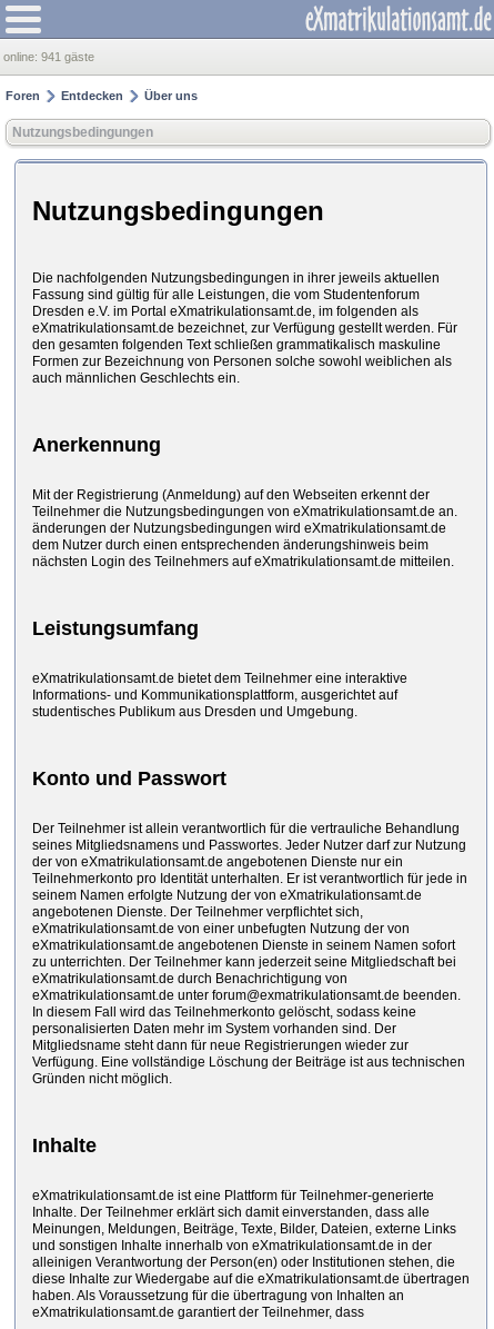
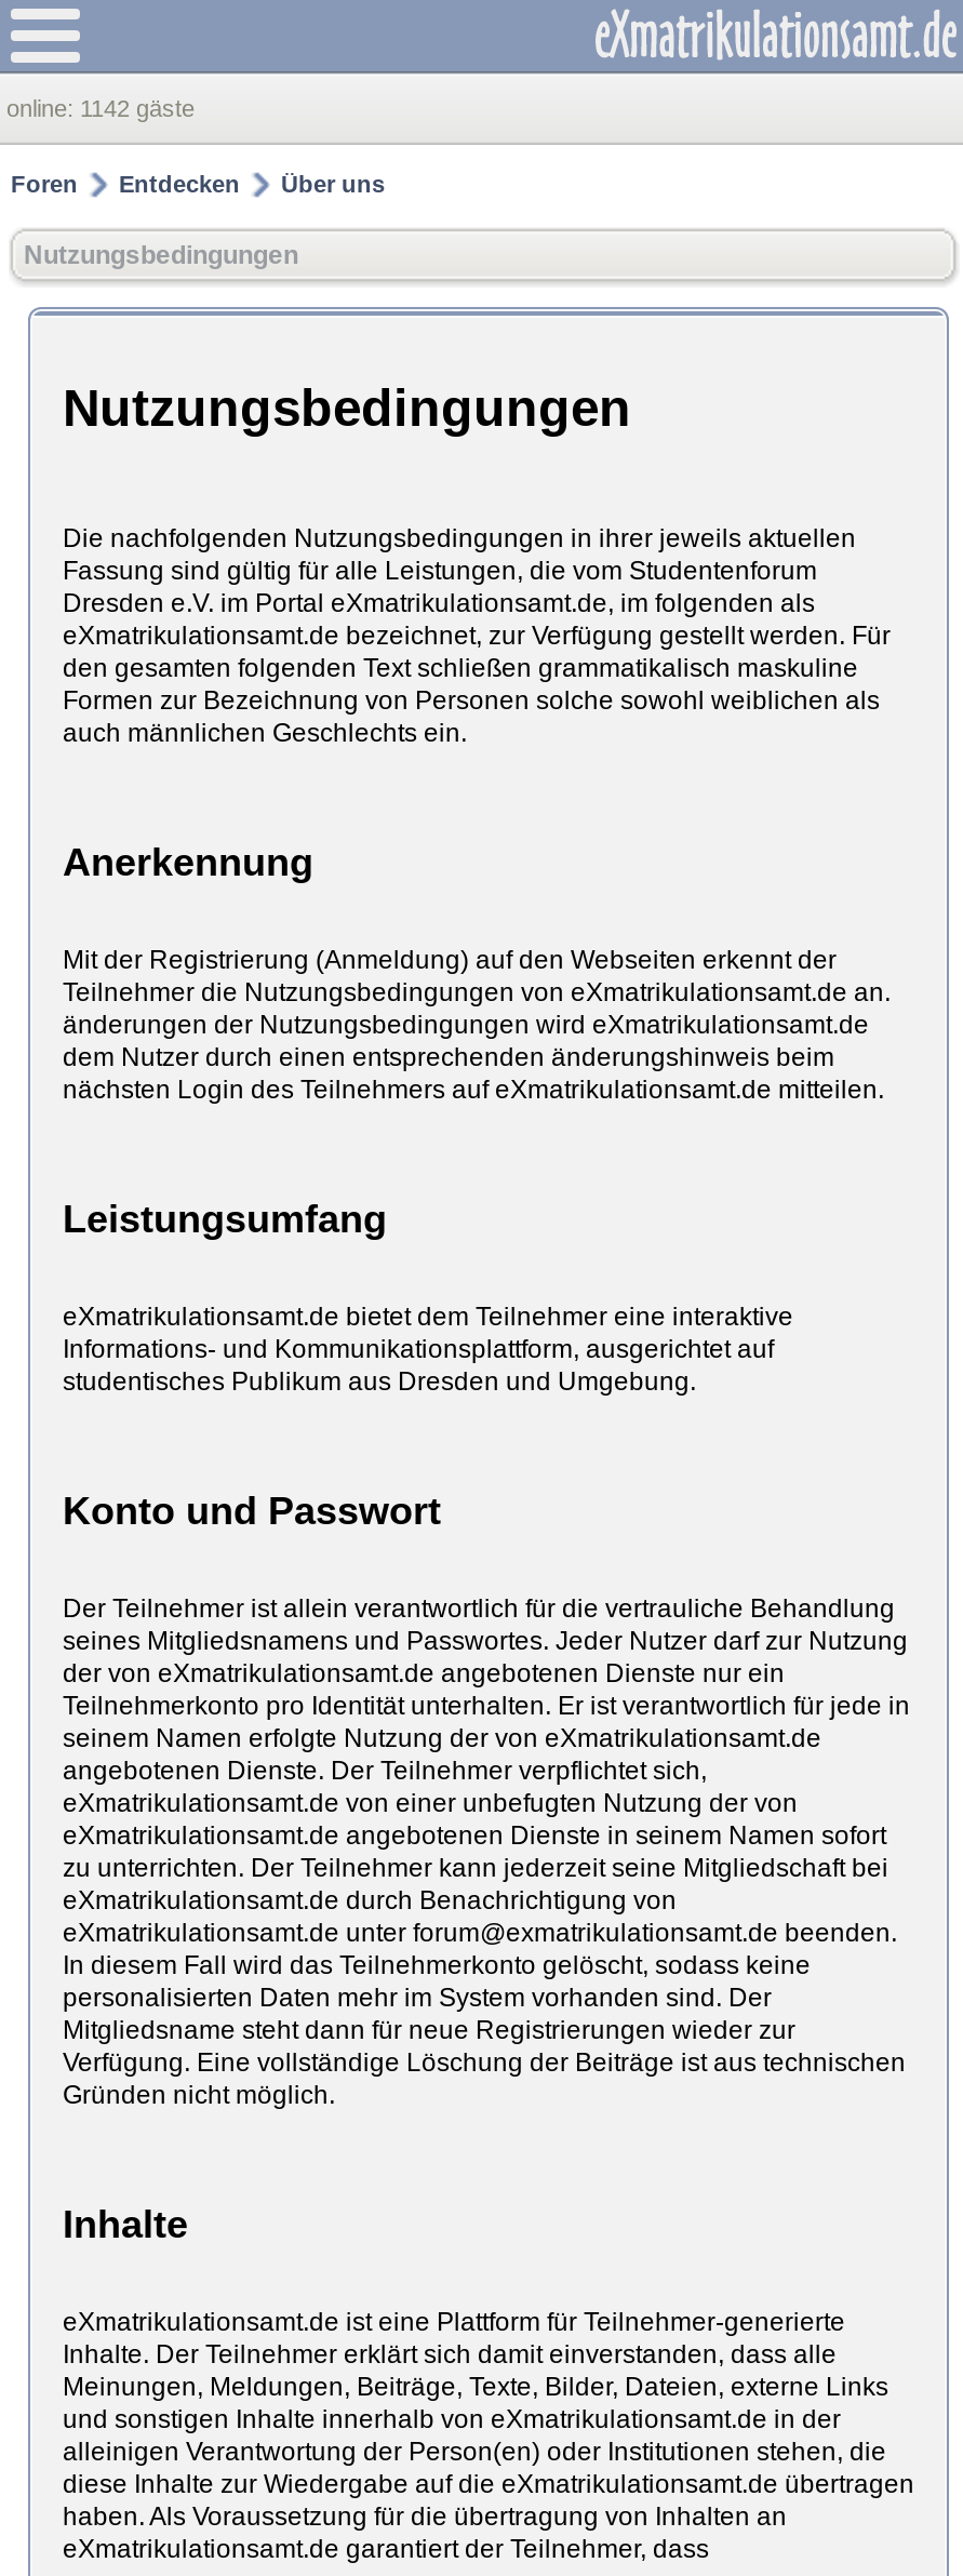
- online: 941 gäste
+ online: 1142 gäste
